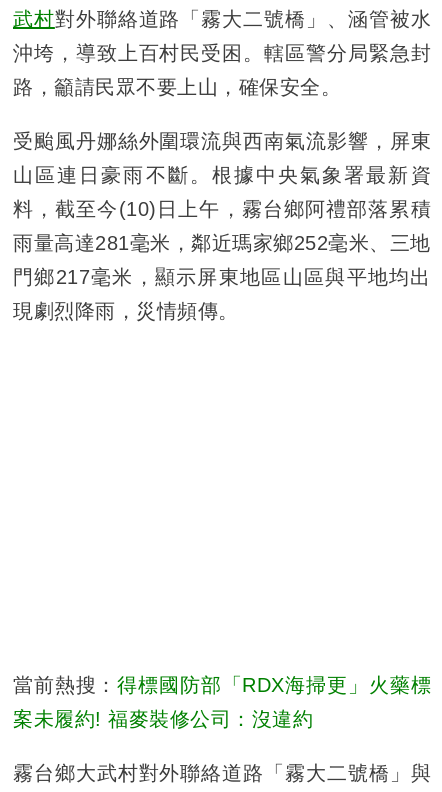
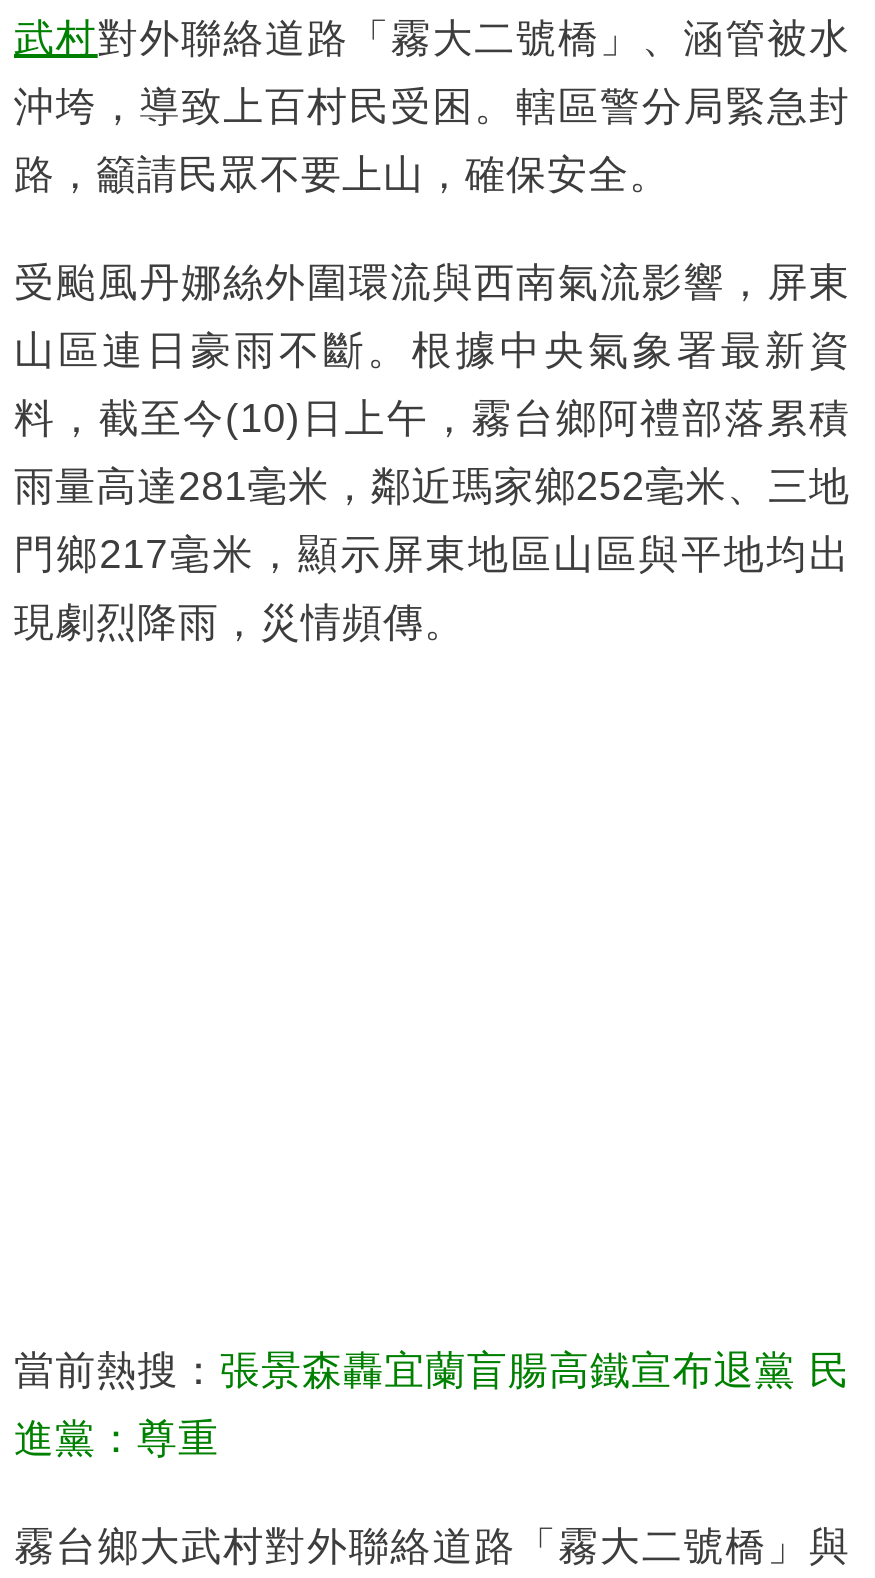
- 當前熱搜：得標國防部「RDX海掃更」火藥標
+ 當前熱搜：張景森轟宜蘭盲腸高鐵宣布退黨 民

- 案未履約! 福麥裝修公司：沒違約
+ 進黨：尊重
